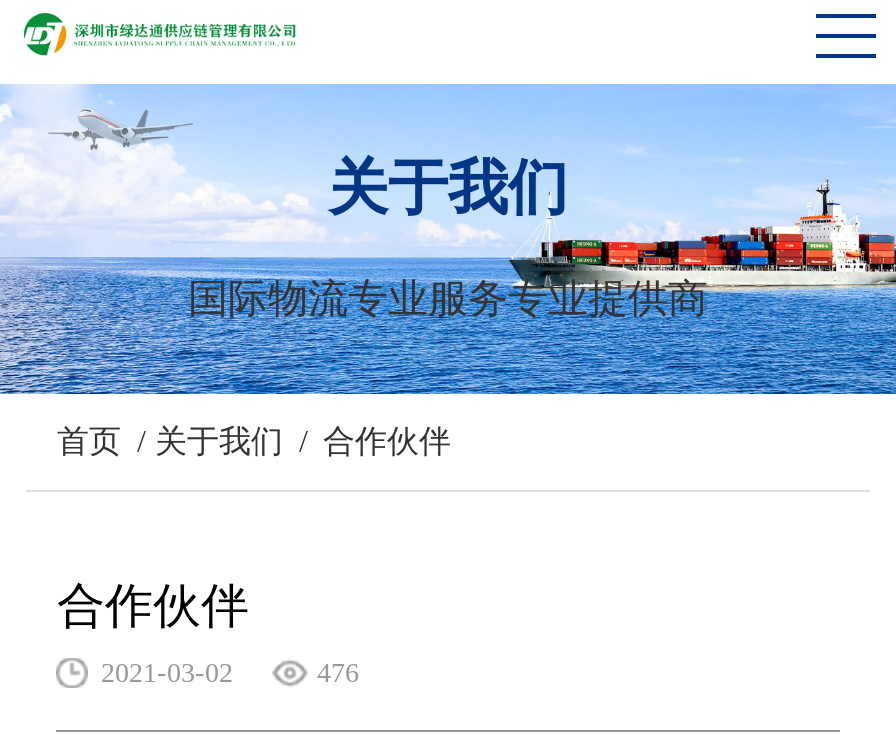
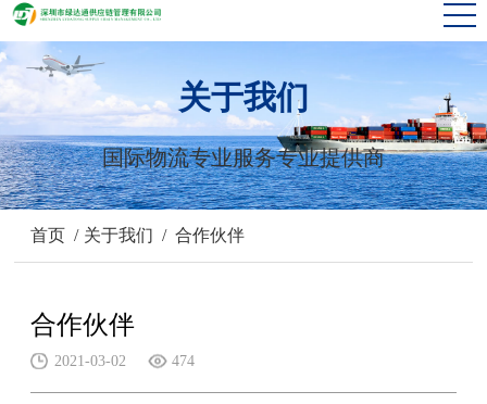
- 476
+ 474
